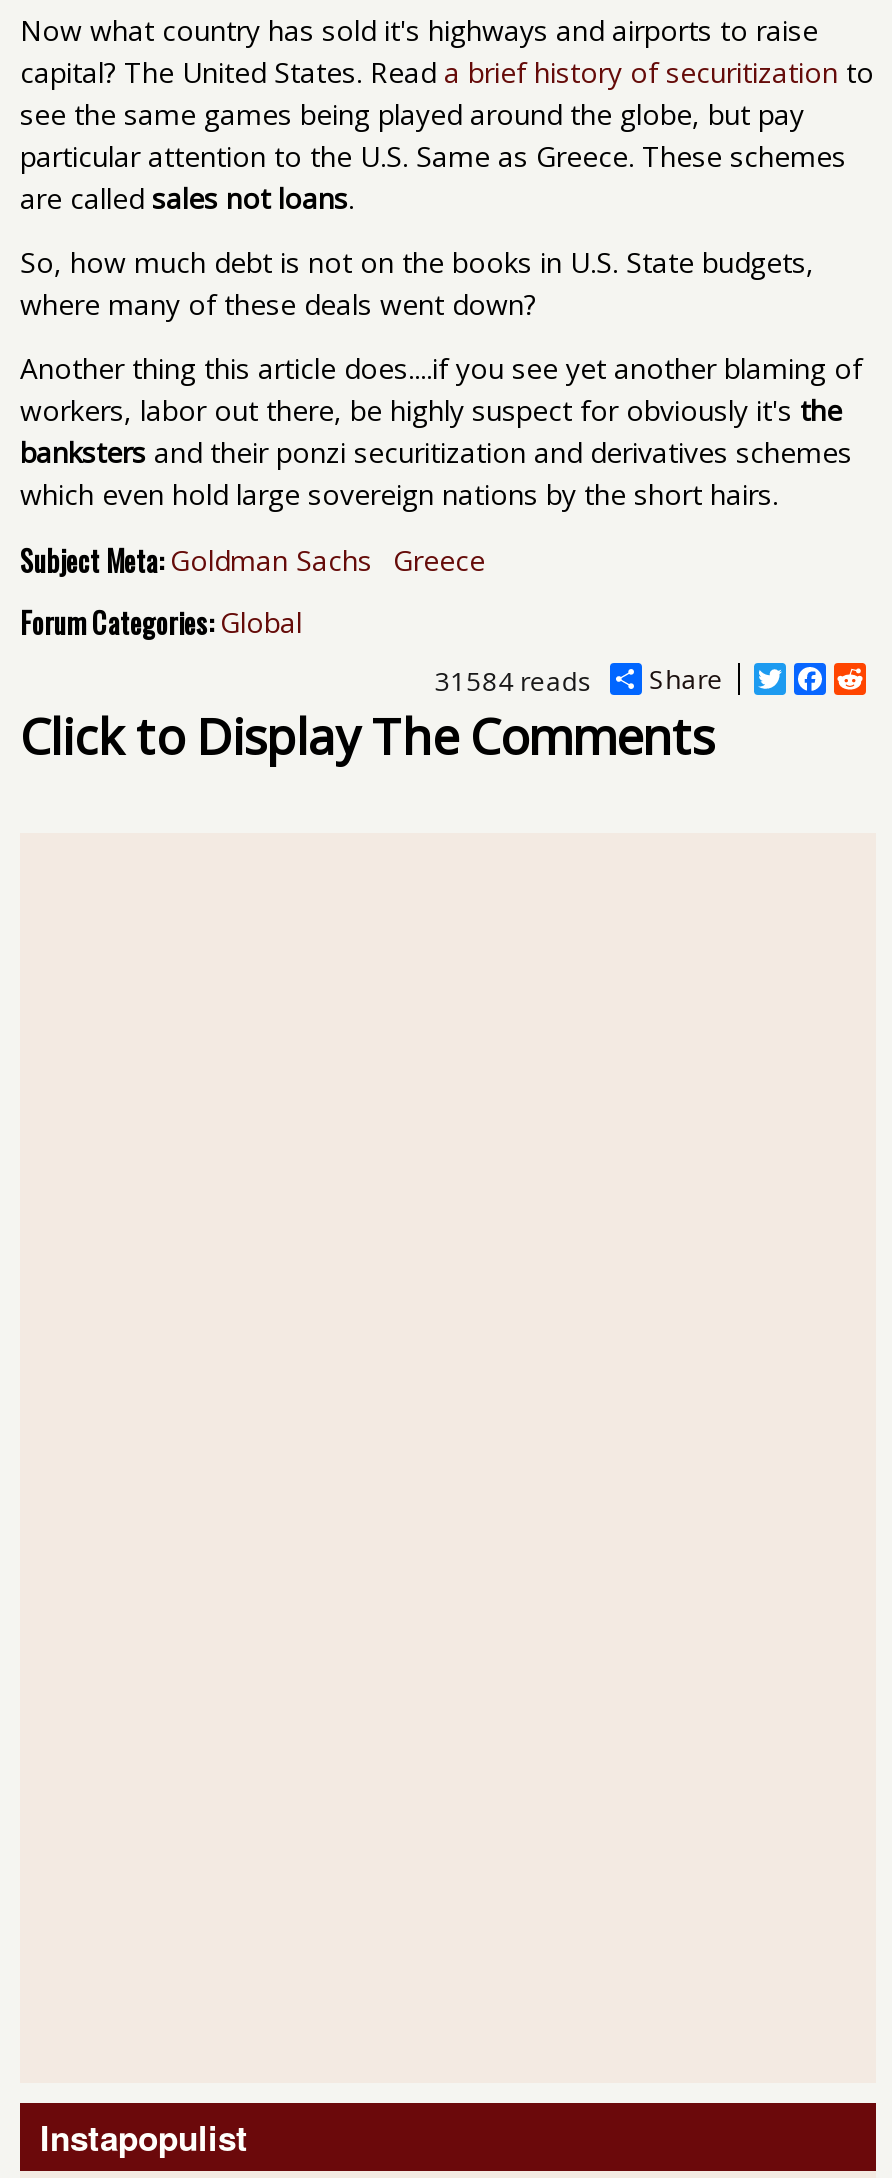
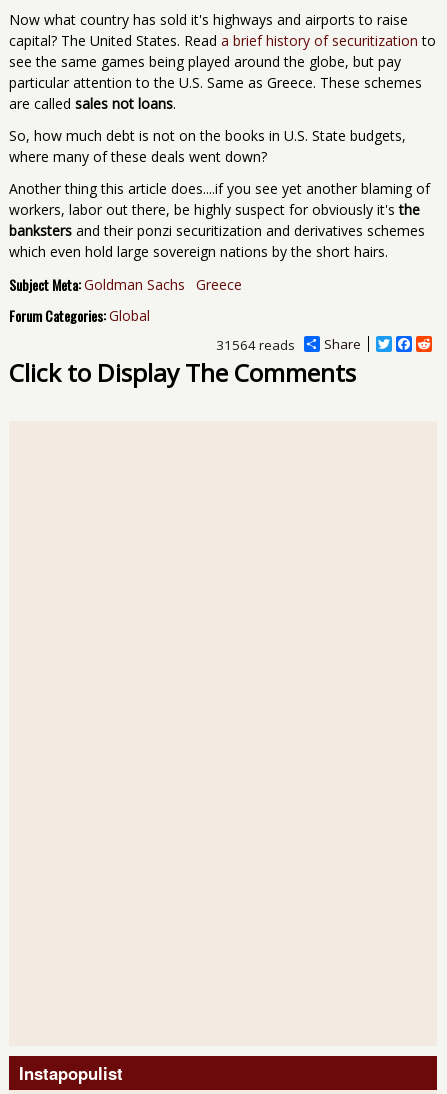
- 31584 reads
+ 31564 reads
